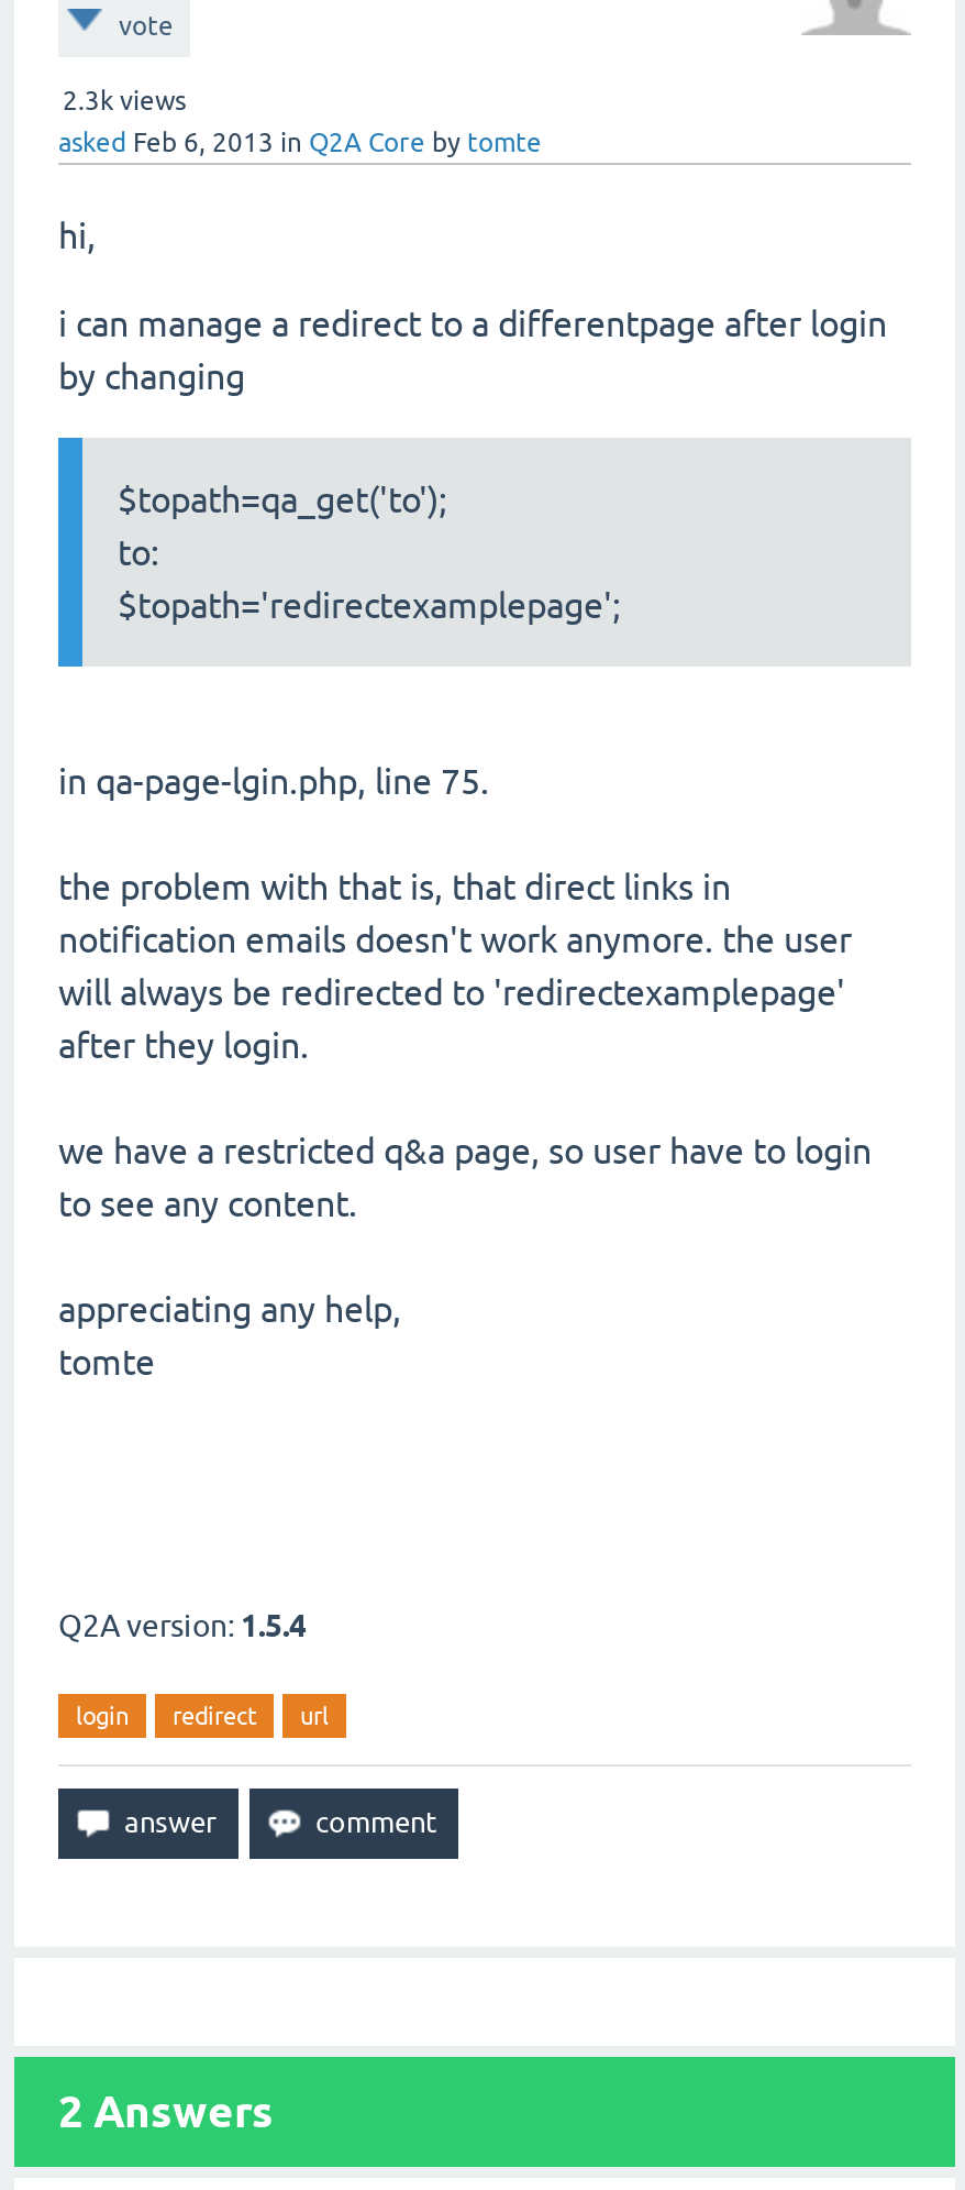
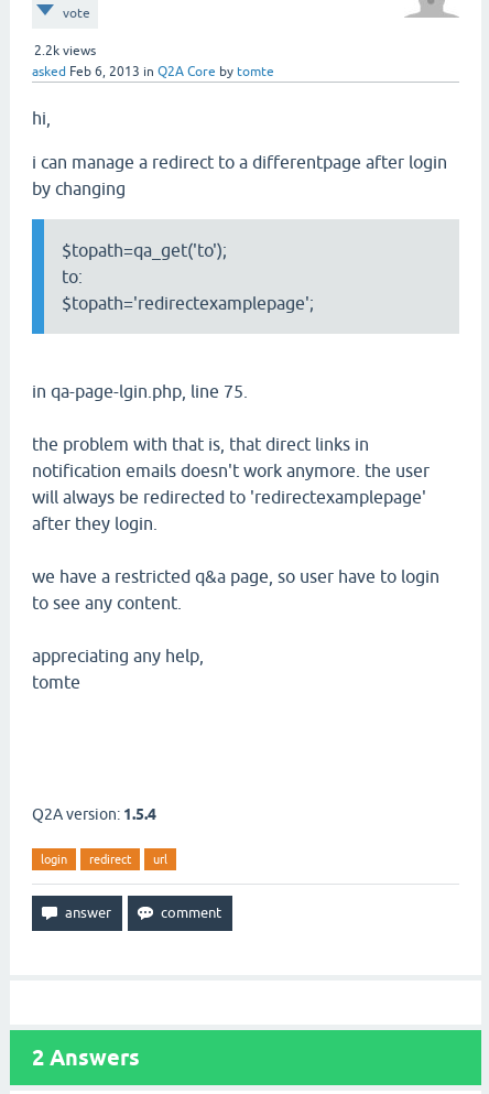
- 2.3k views
+ 2.2k views
